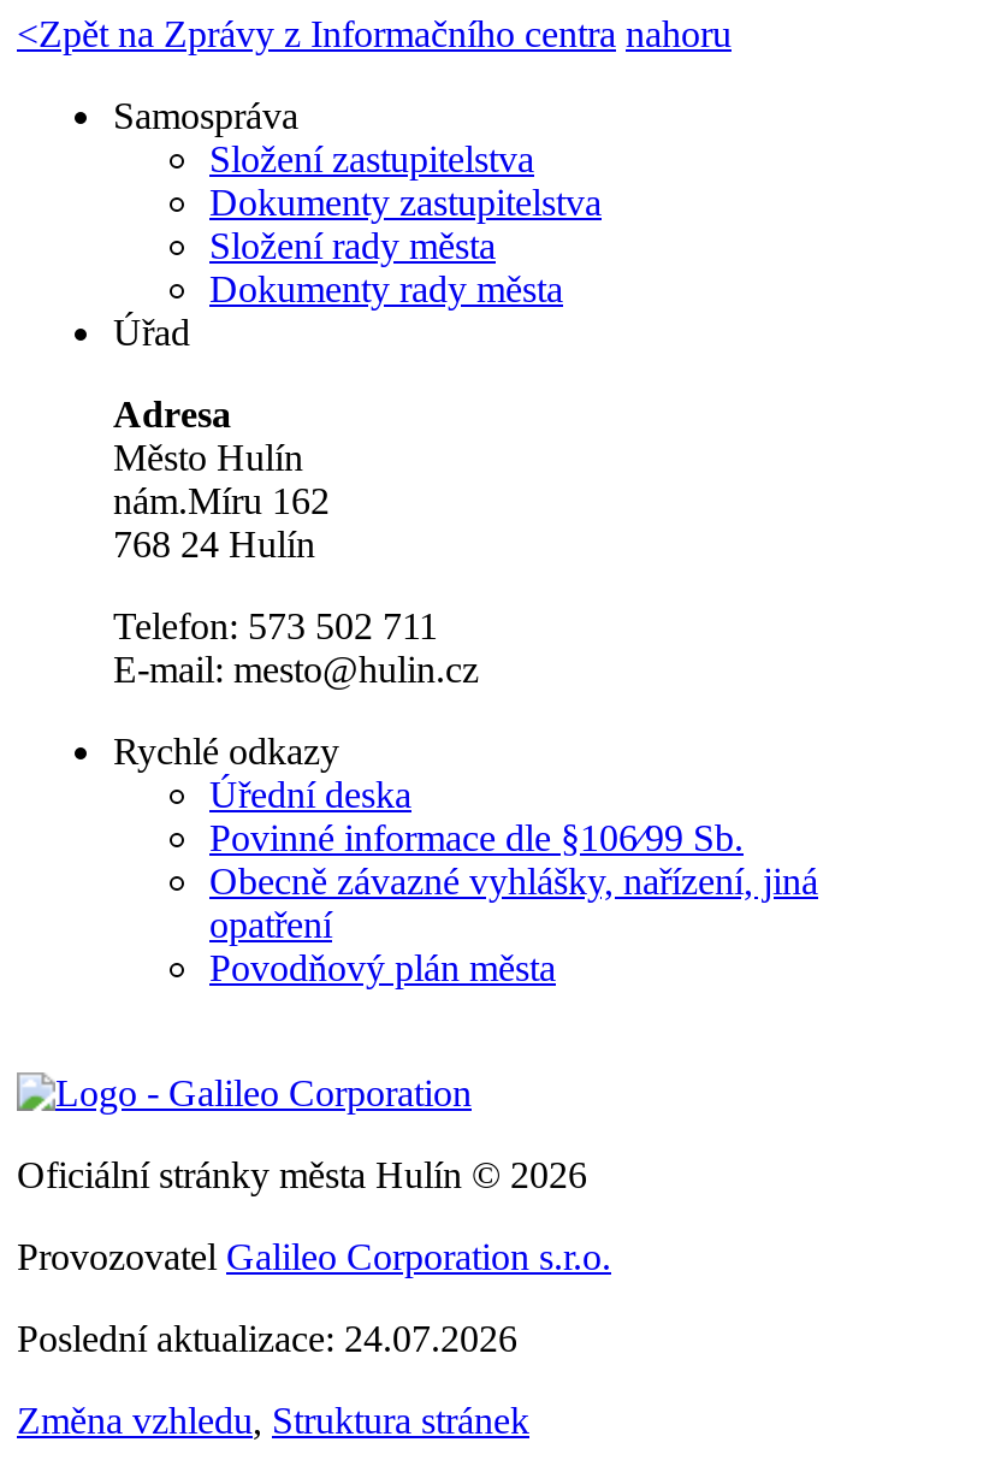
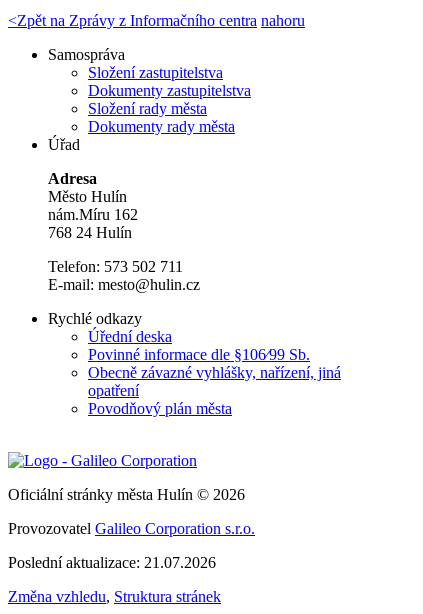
- Poslední aktualizace: 24.07.2026
+ Poslední aktualizace: 21.07.2026
